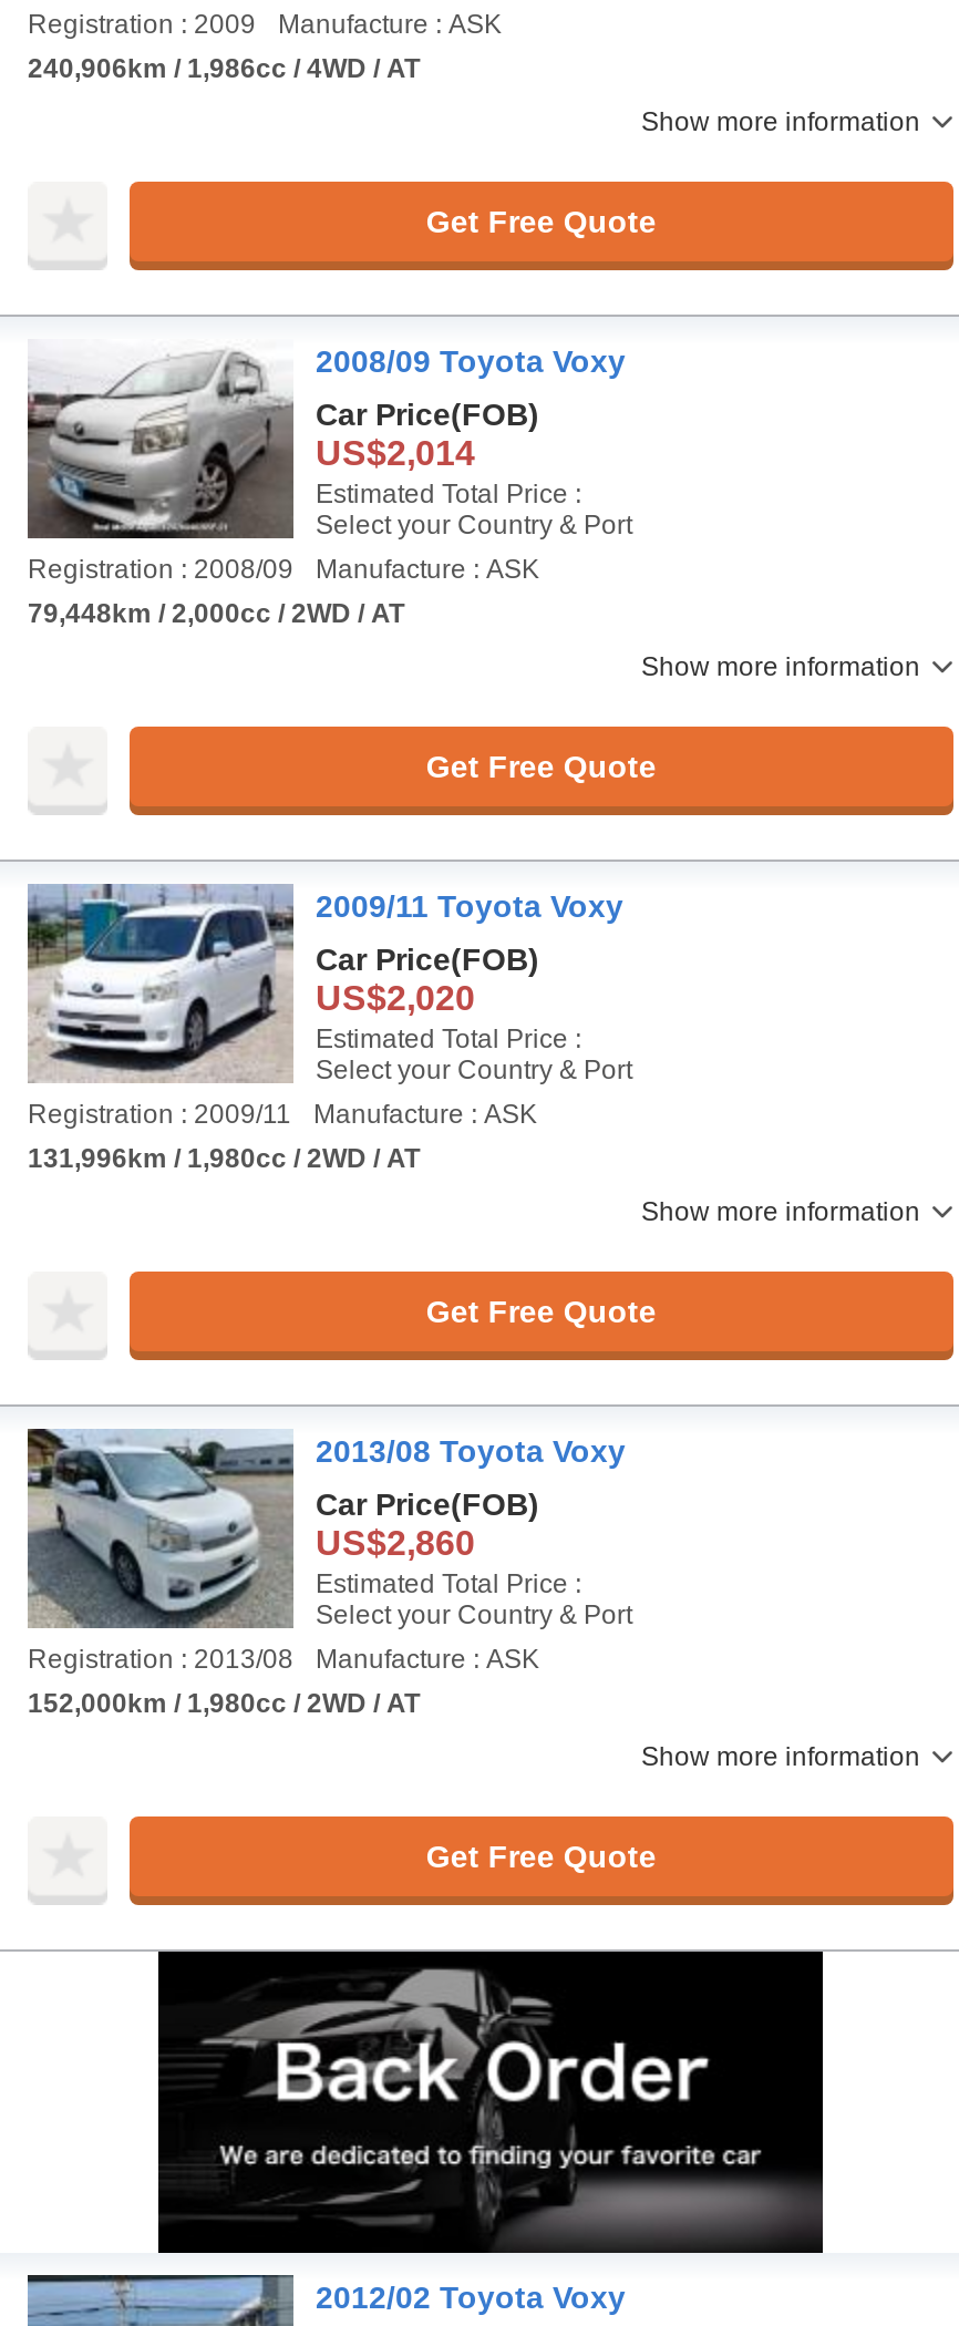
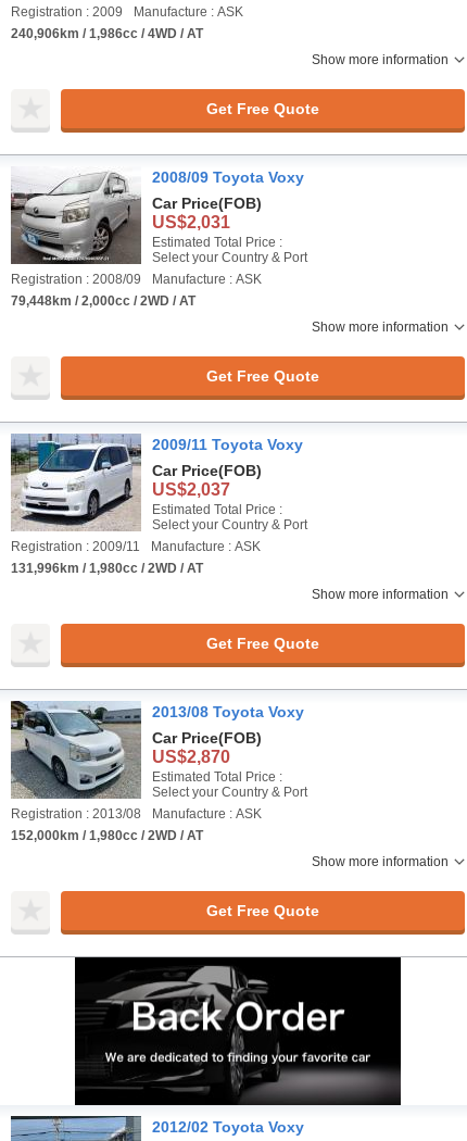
- US$2,014
+ US$2,031

- US$2,020
+ US$2,037

- US$2,860
+ US$2,870
